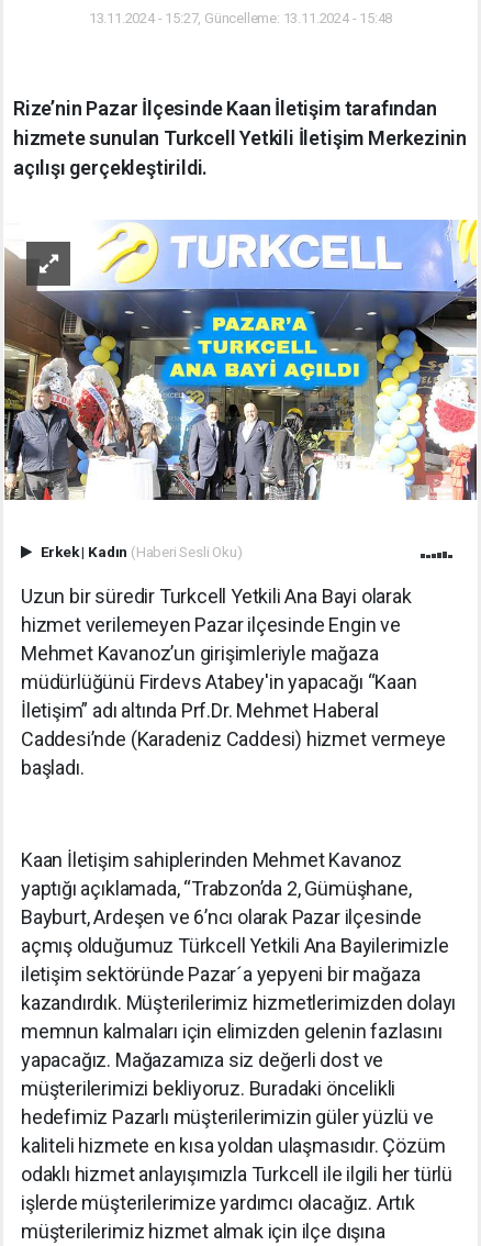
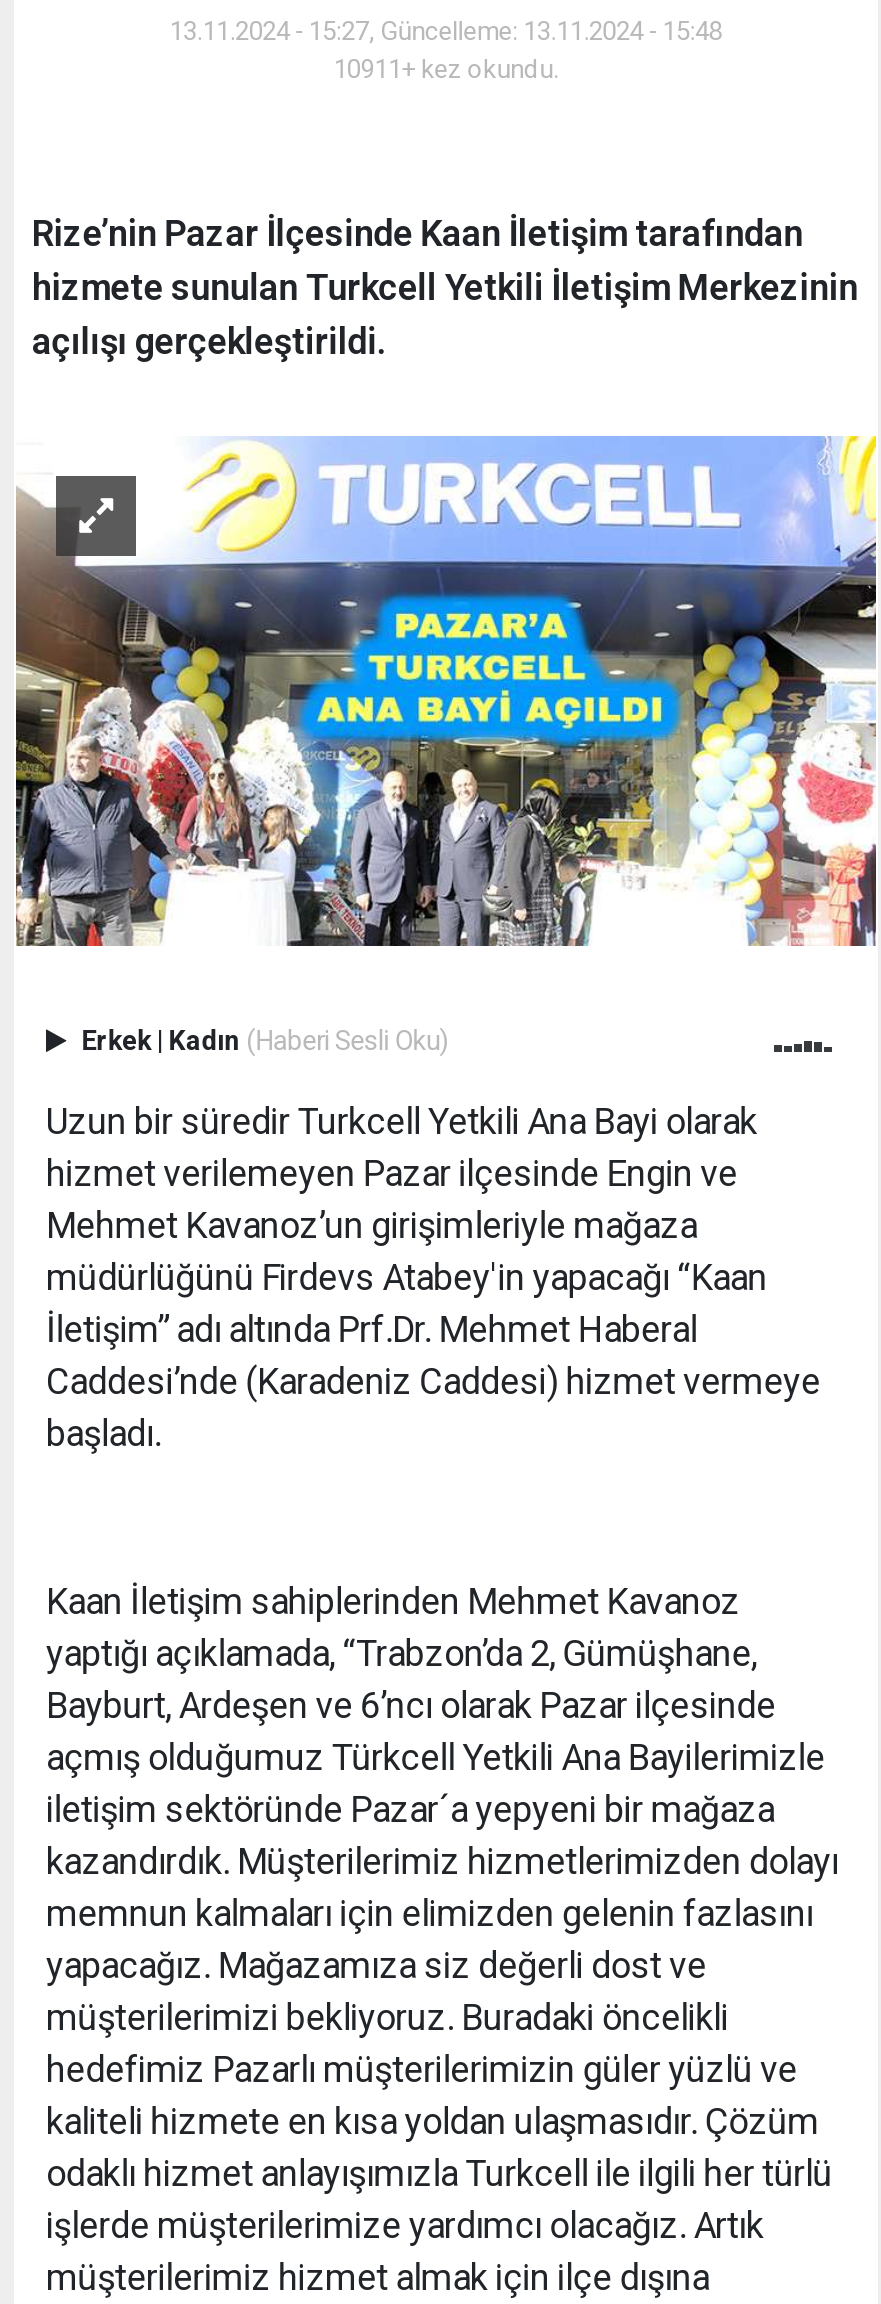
+ 10911+ kez okundu.
